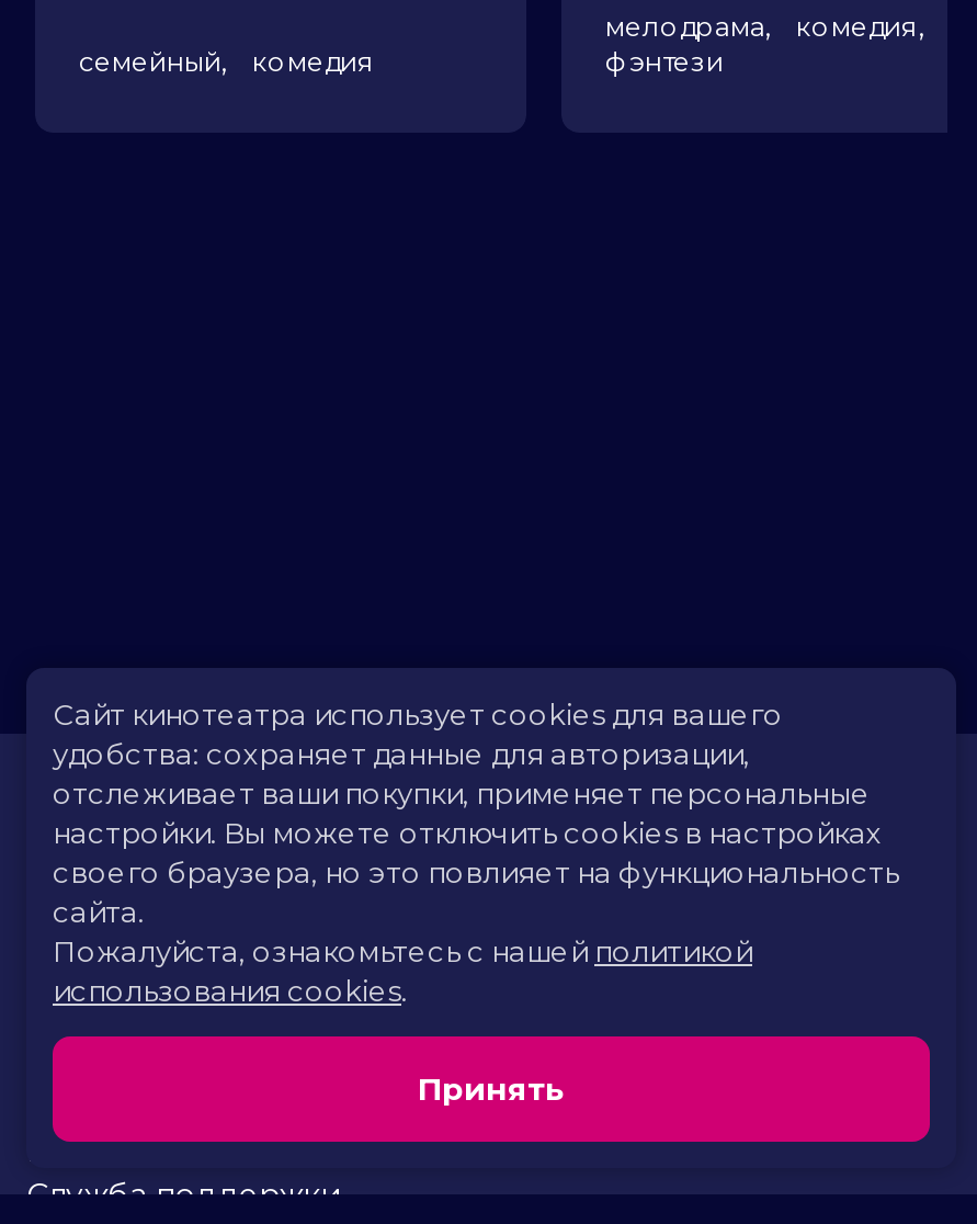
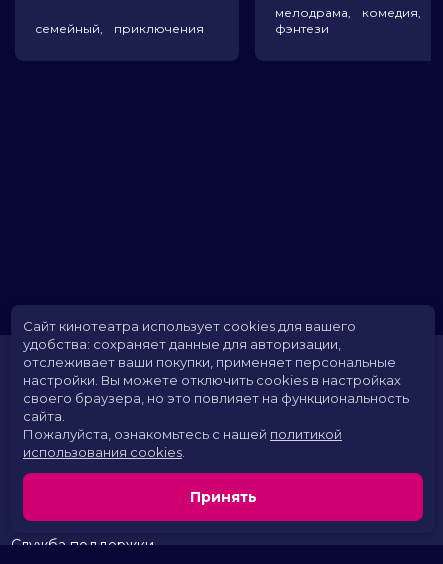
- семейный, комедия
+ семейный, приключения
